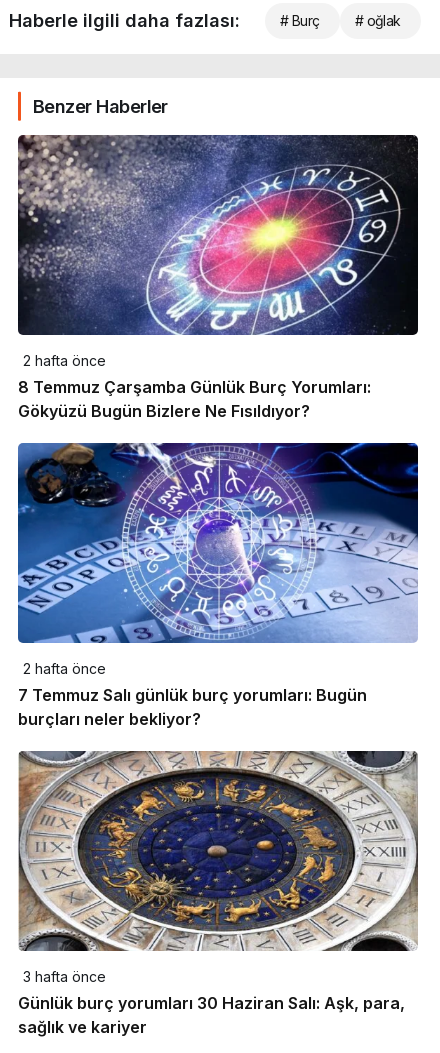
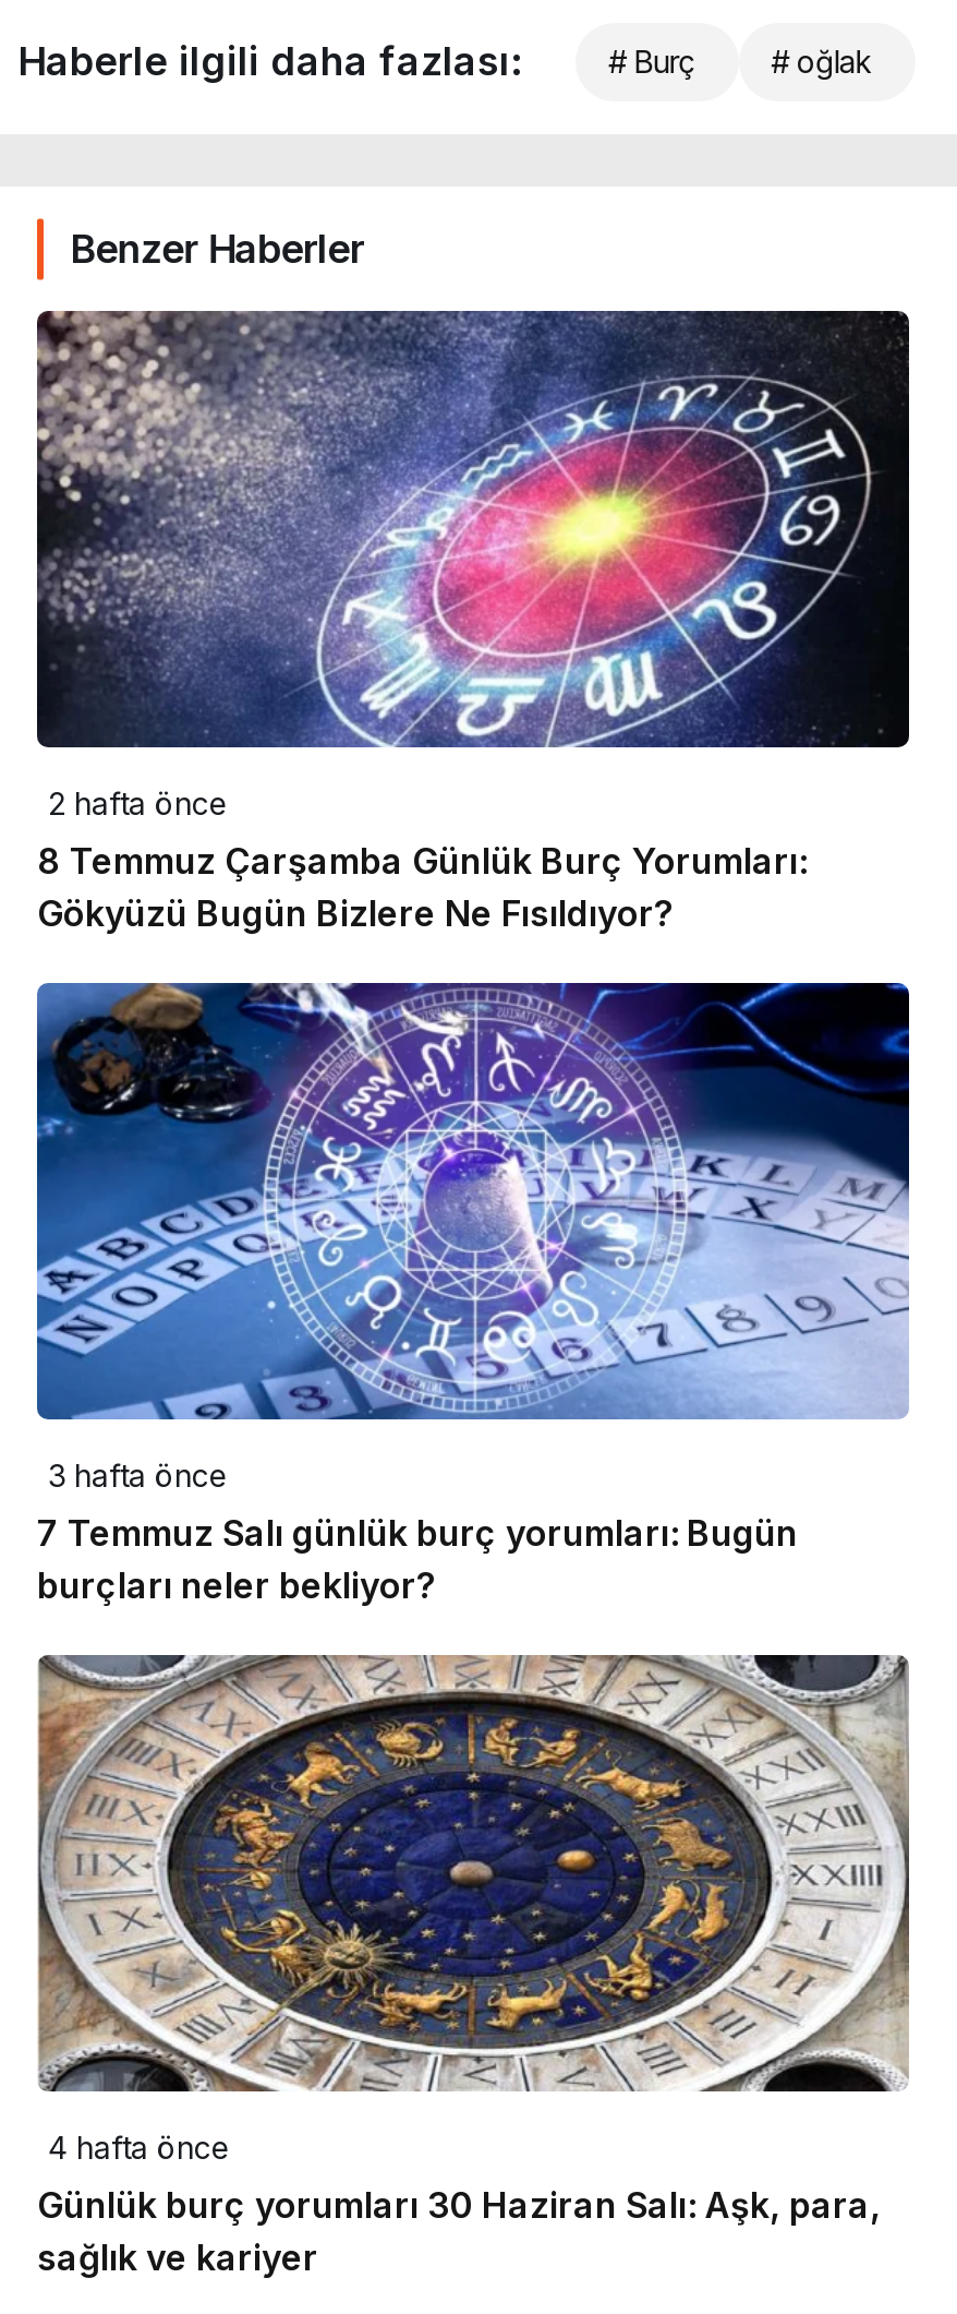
- 2 hafta önce
+ 3 hafta önce

- 3 hafta önce
+ 4 hafta önce
